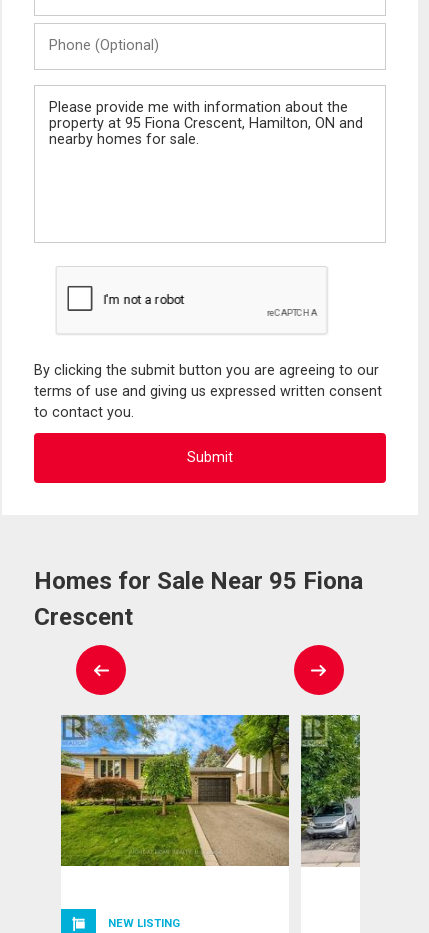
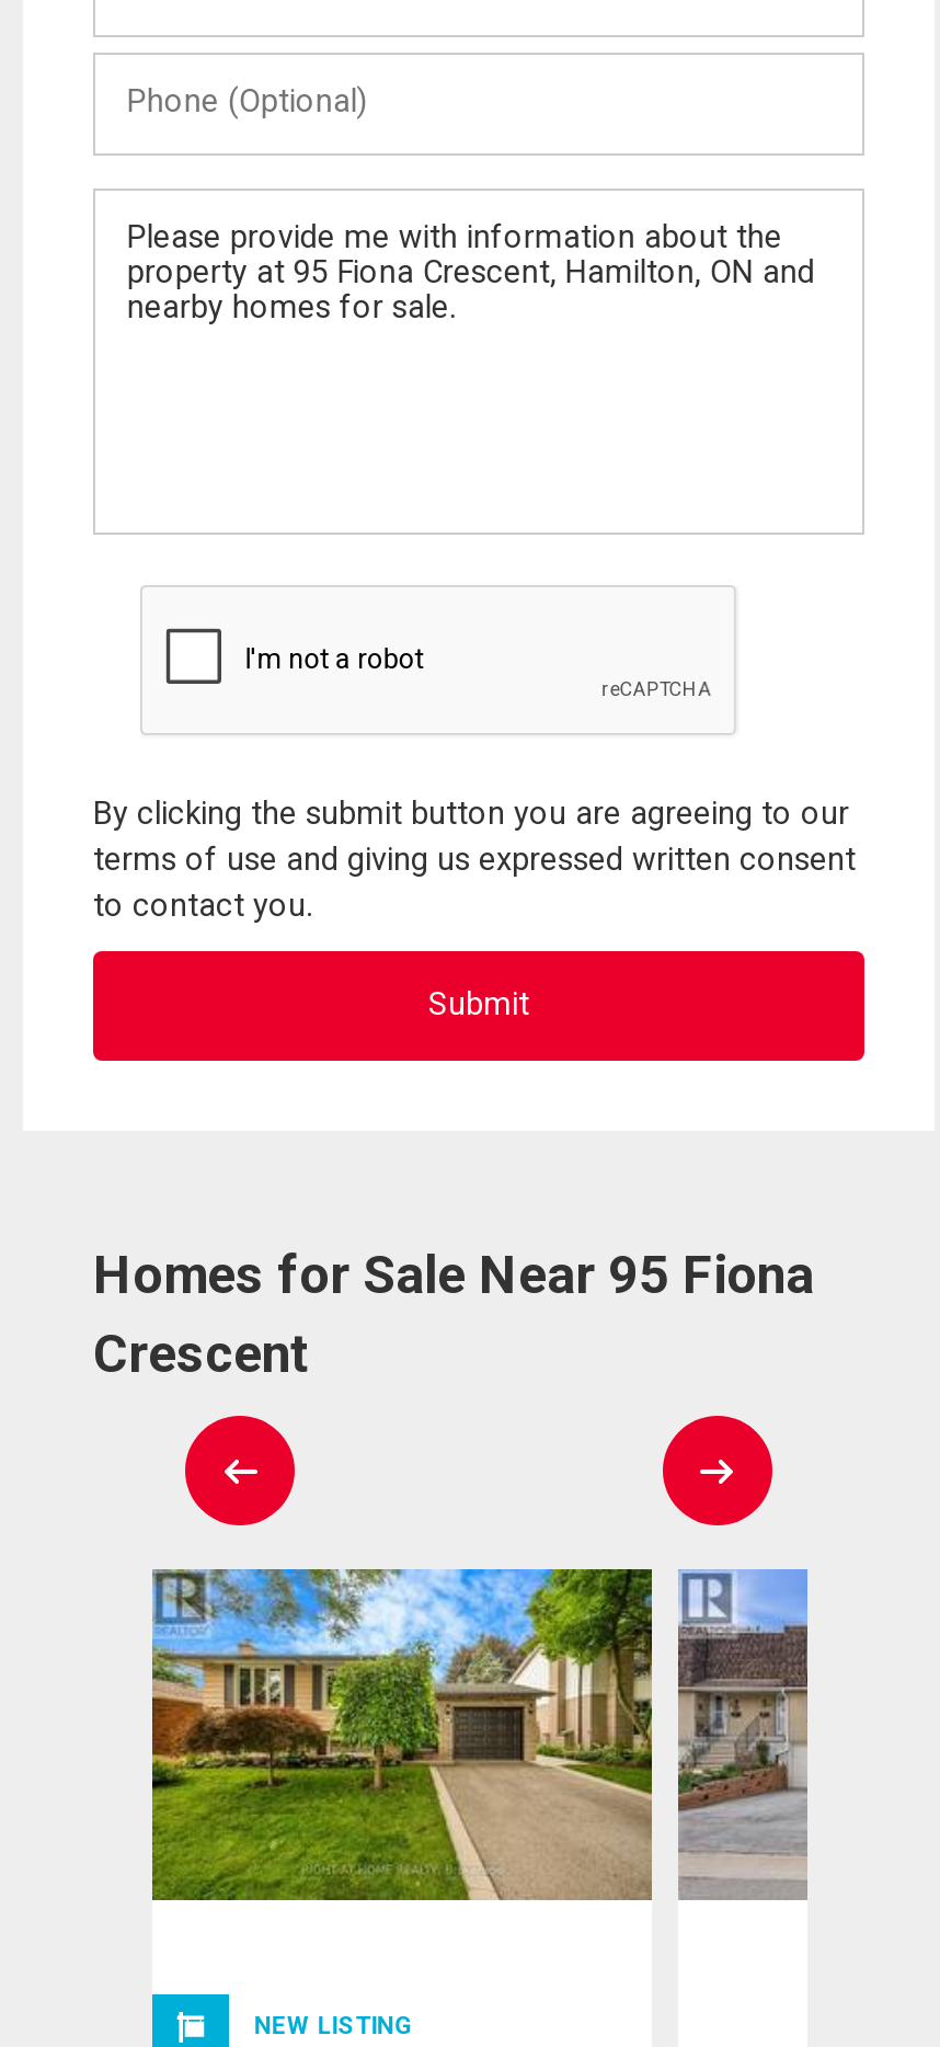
- [image]
+ [image]
